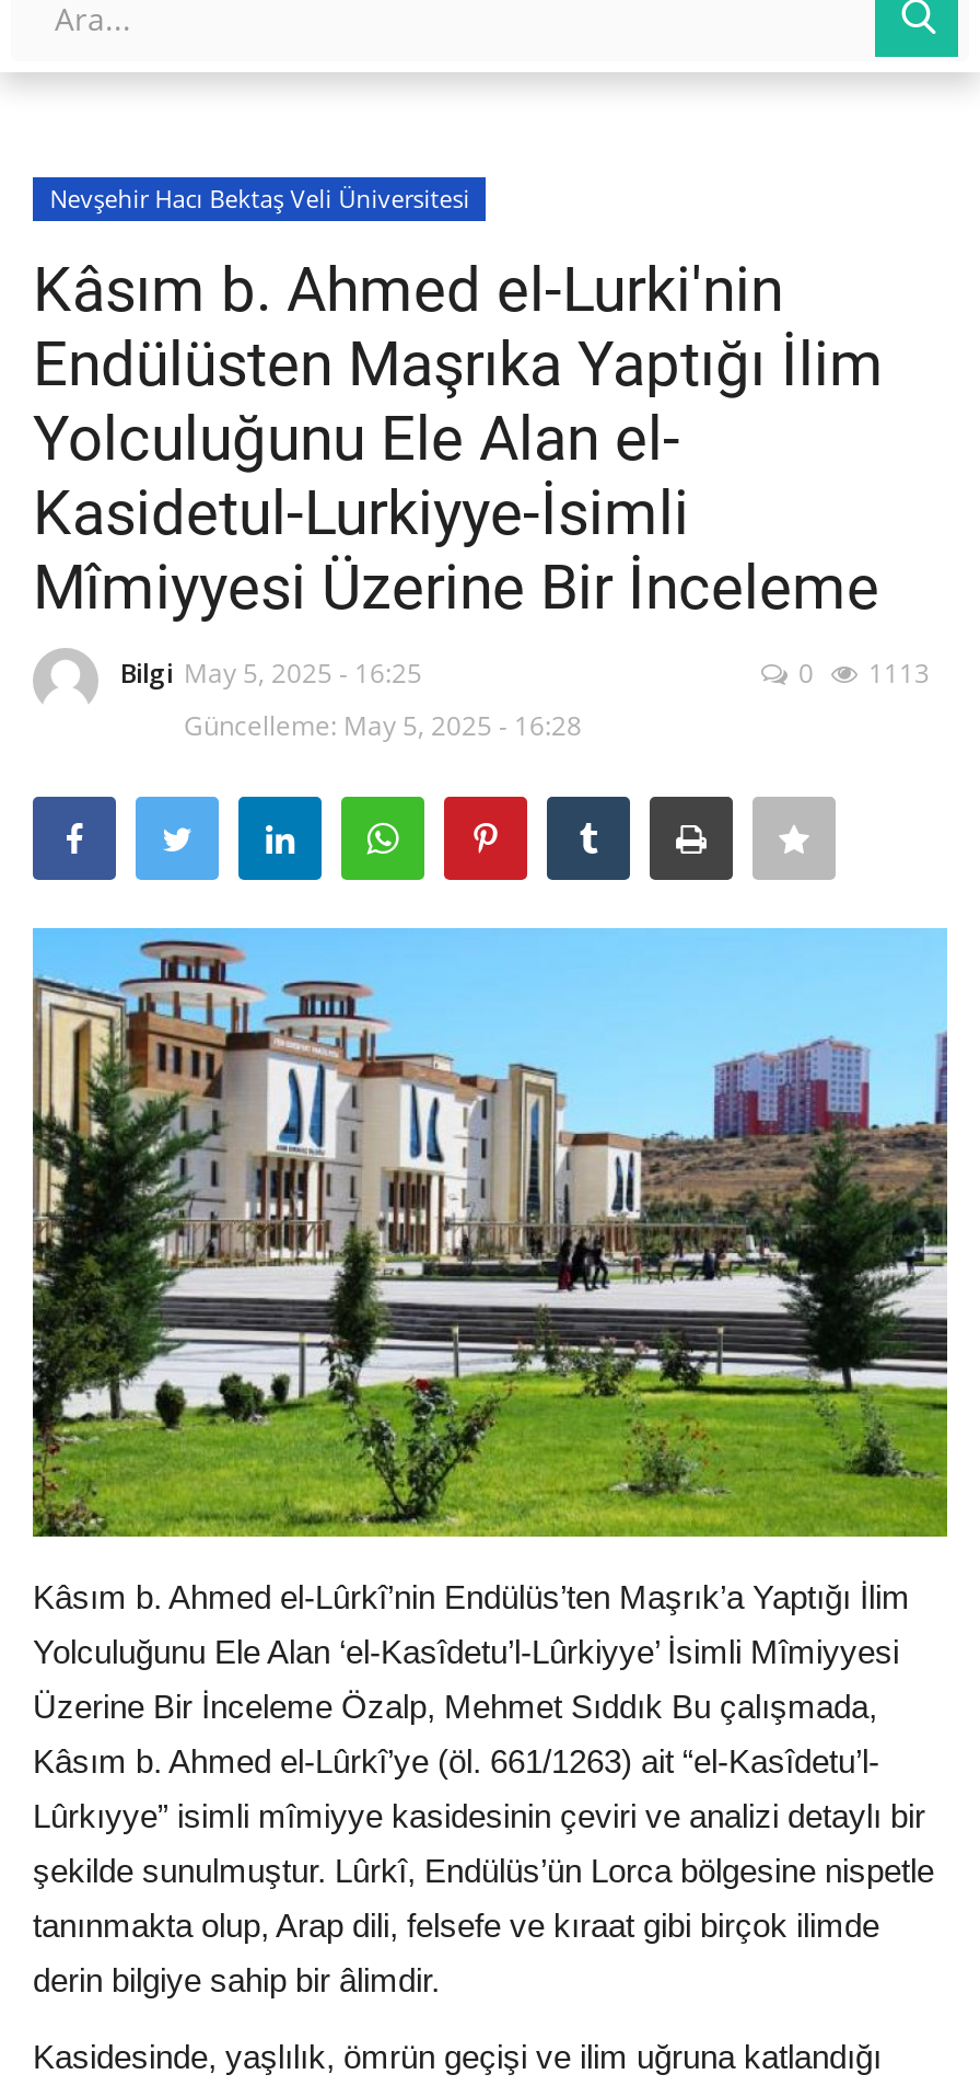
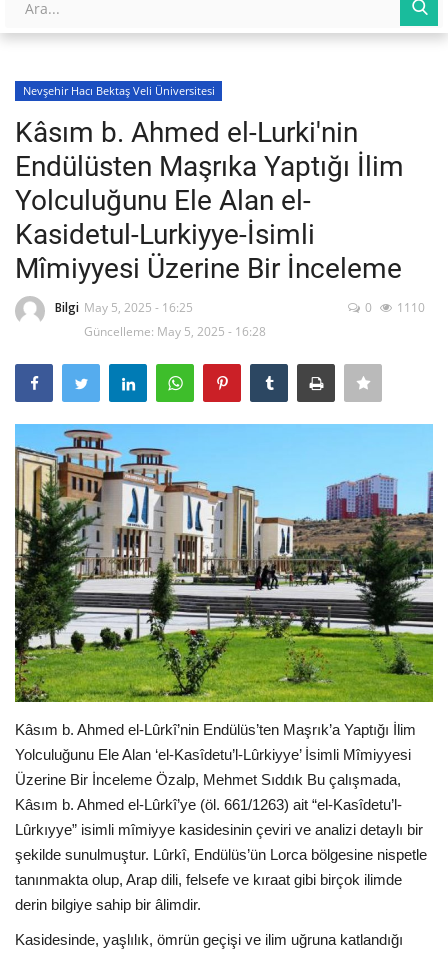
- 0 1113
+ 0 1110
